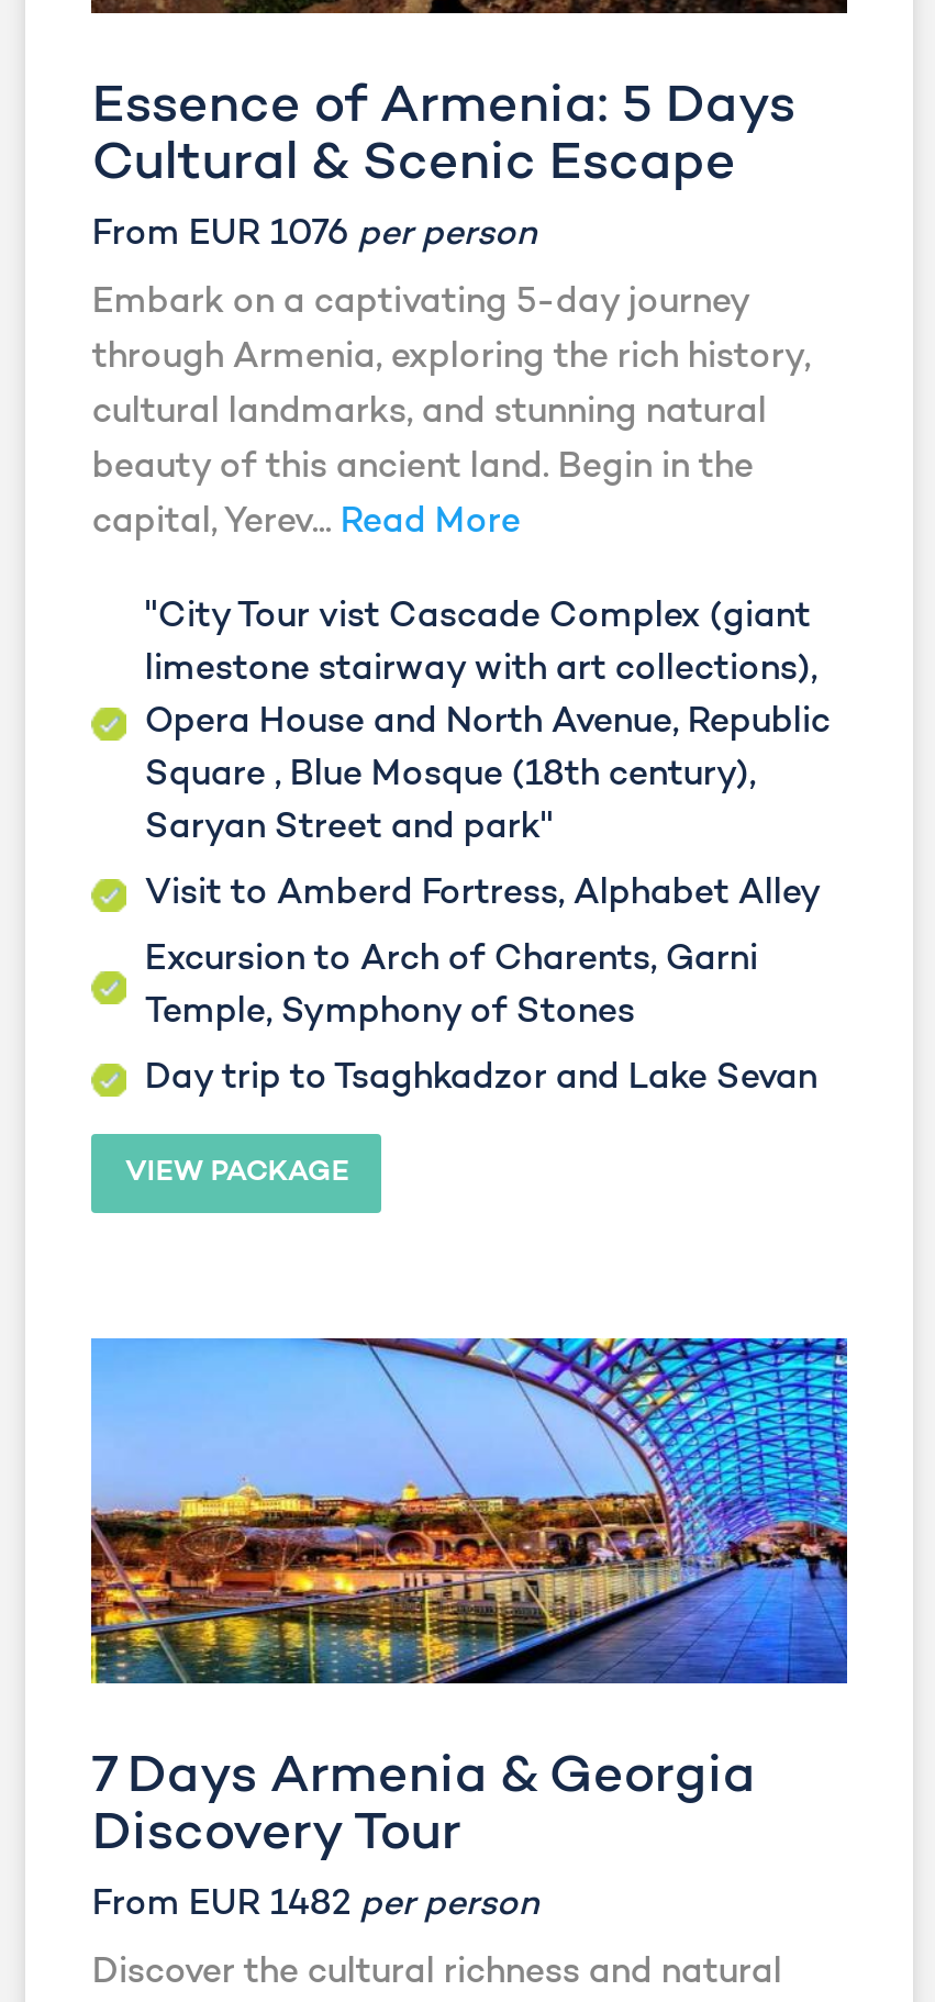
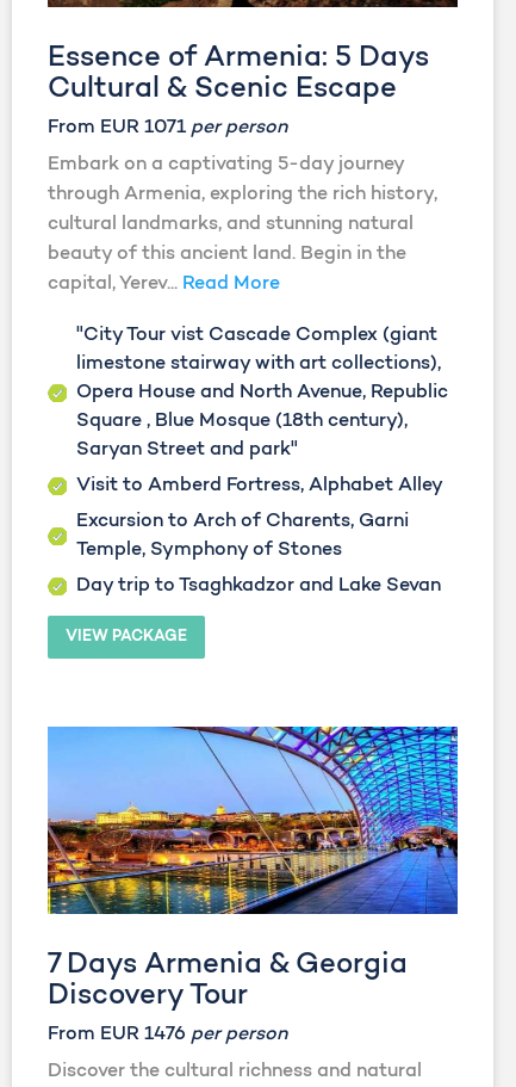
- From EUR 1076 per person
+ From EUR 1071 per person

- From EUR 1482 per person
+ From EUR 1476 per person
